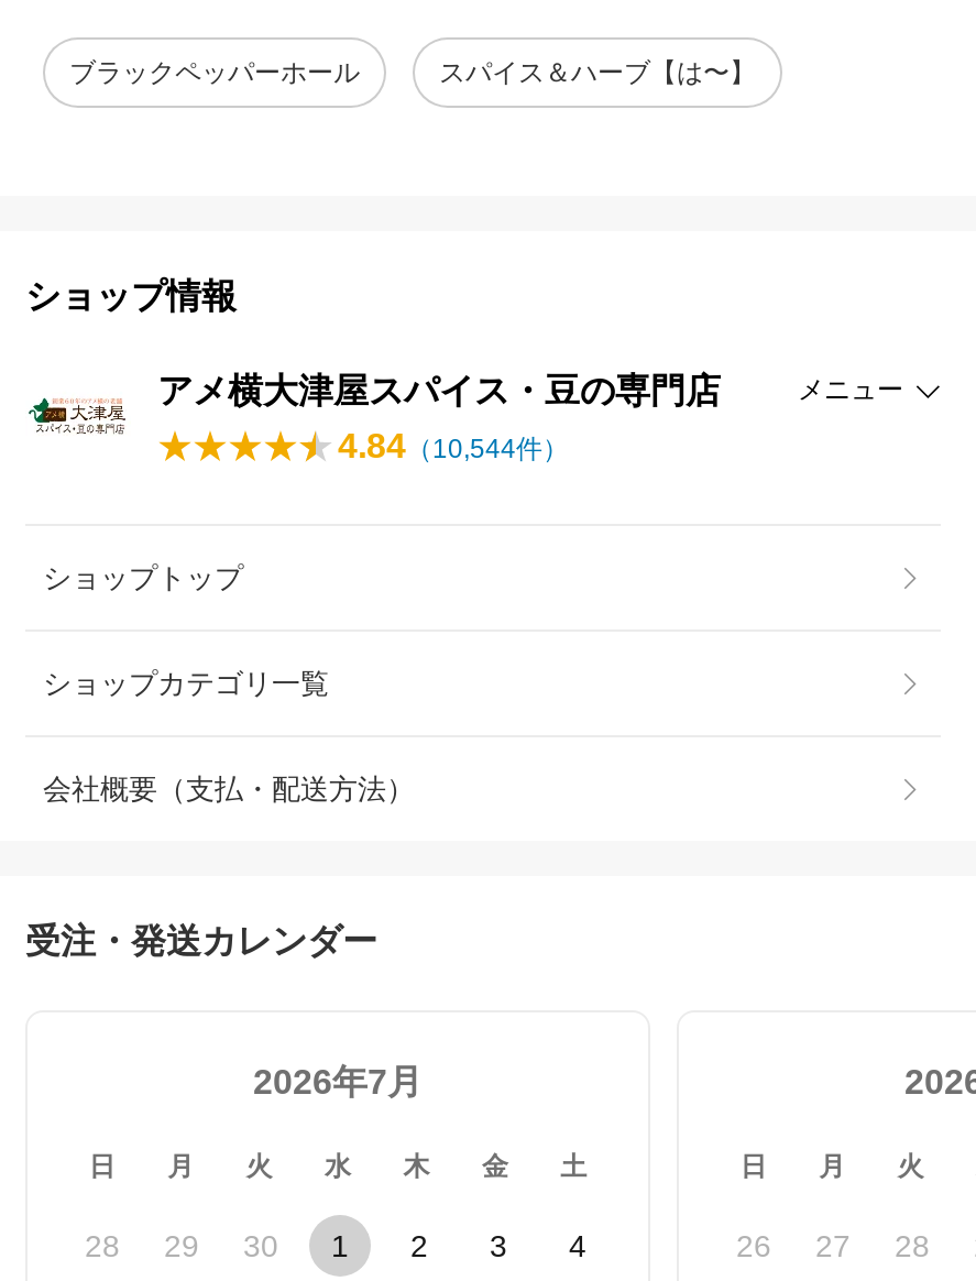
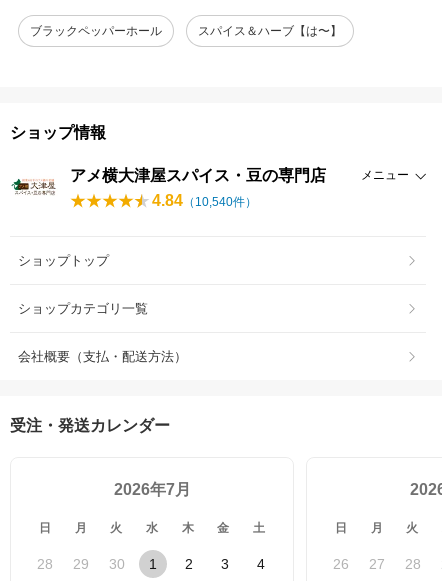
- 4.84（10,544件）
+ 4.84（10,540件）
